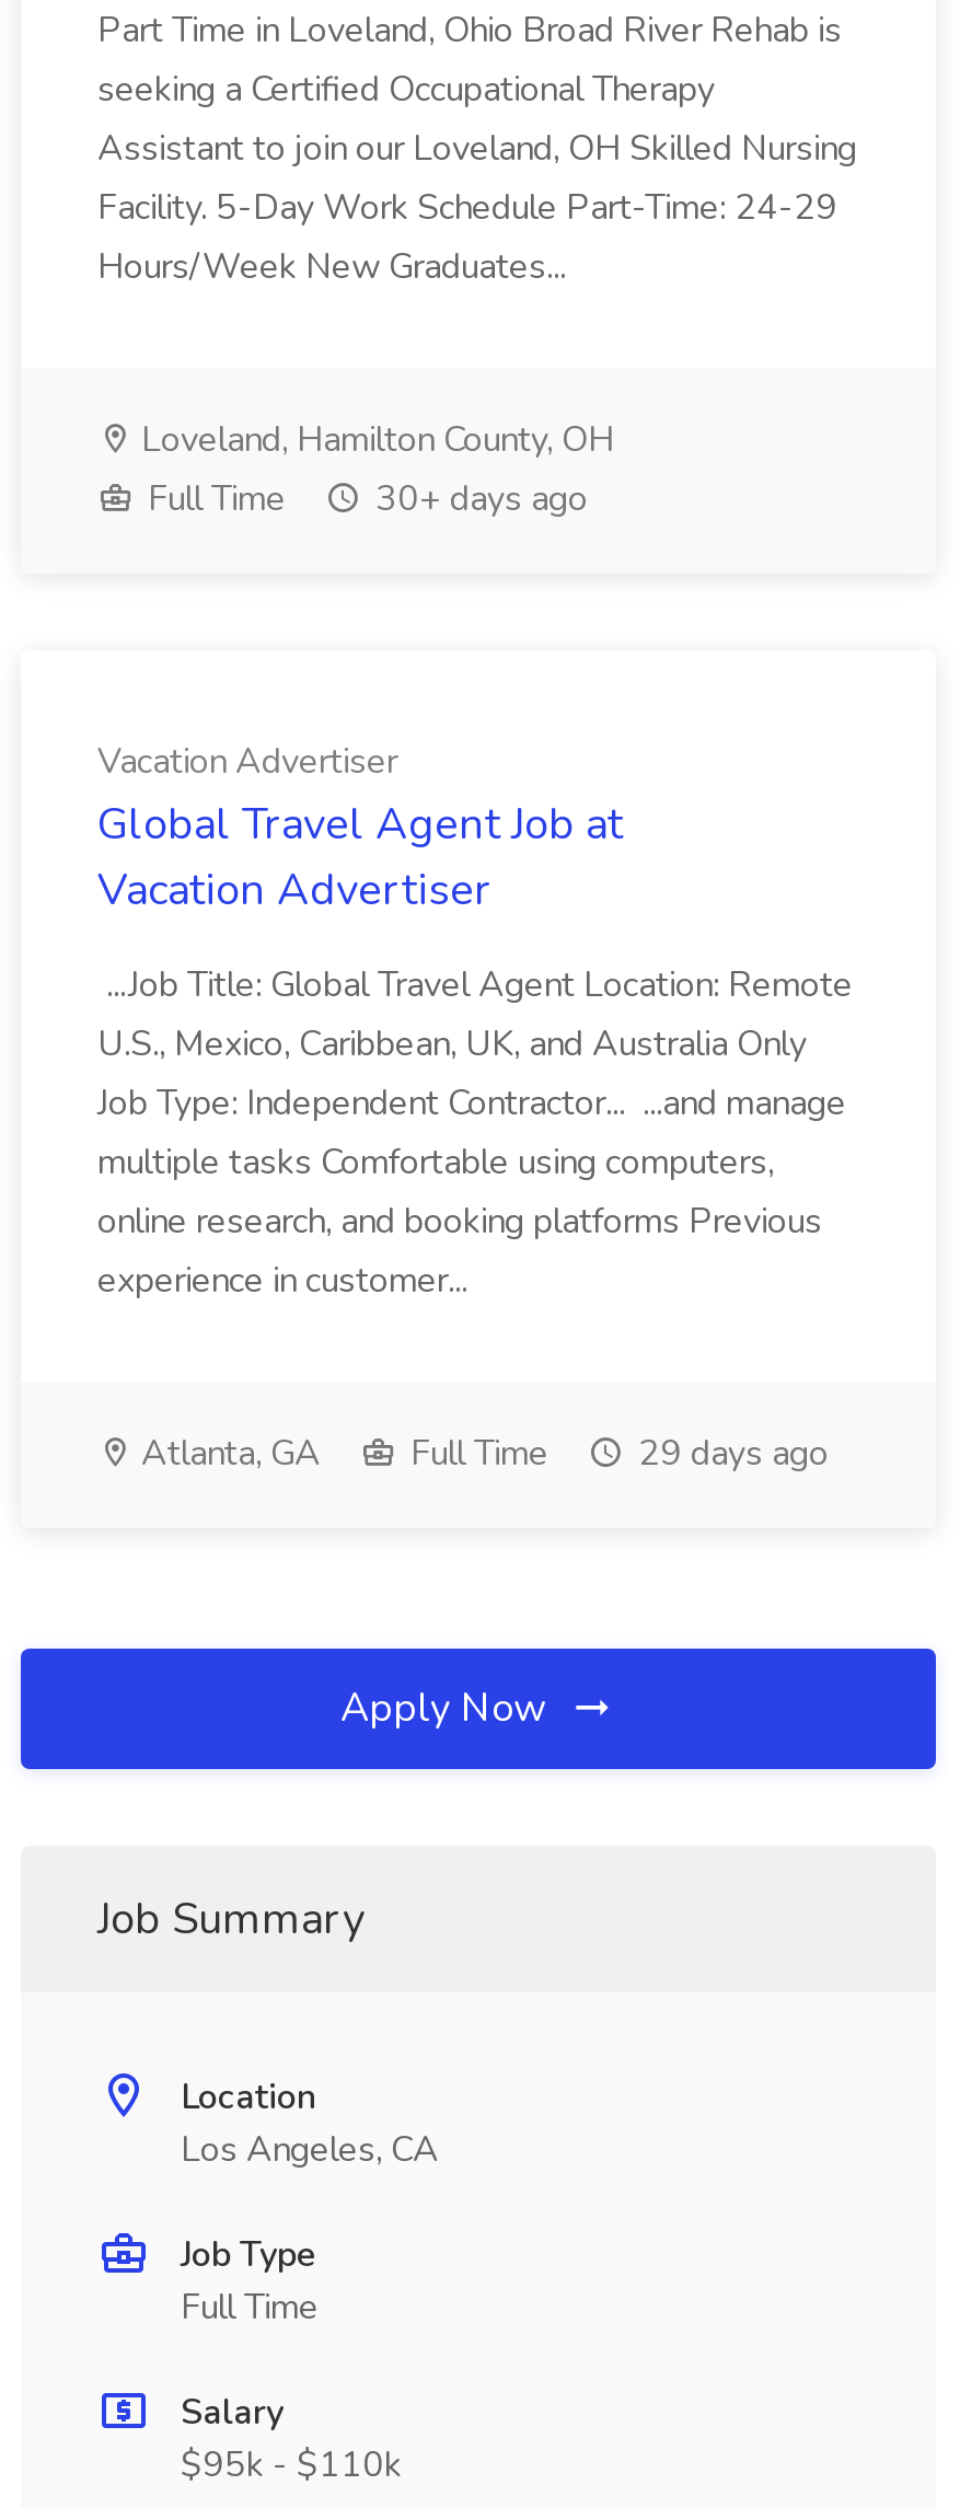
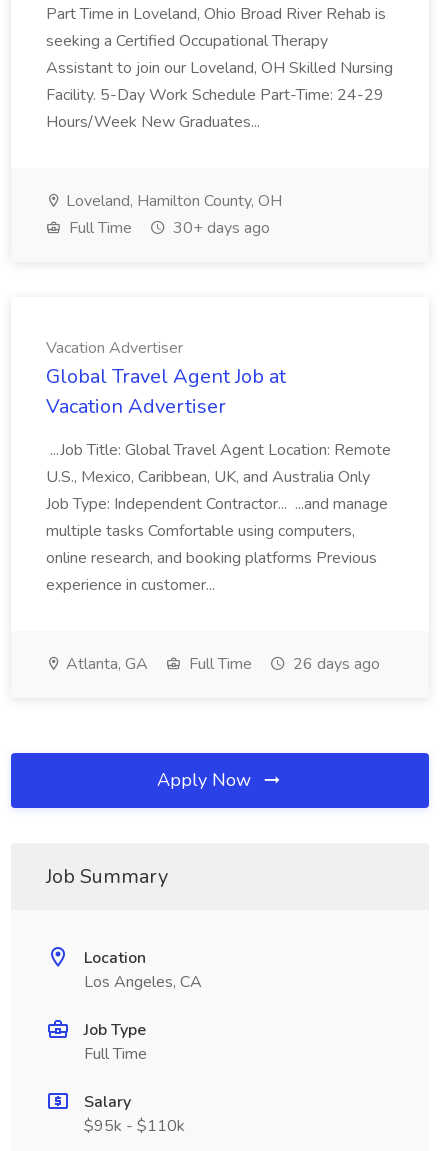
- Atlanta, GA Full Time 29 days ago
+ Atlanta, GA Full Time 26 days ago
